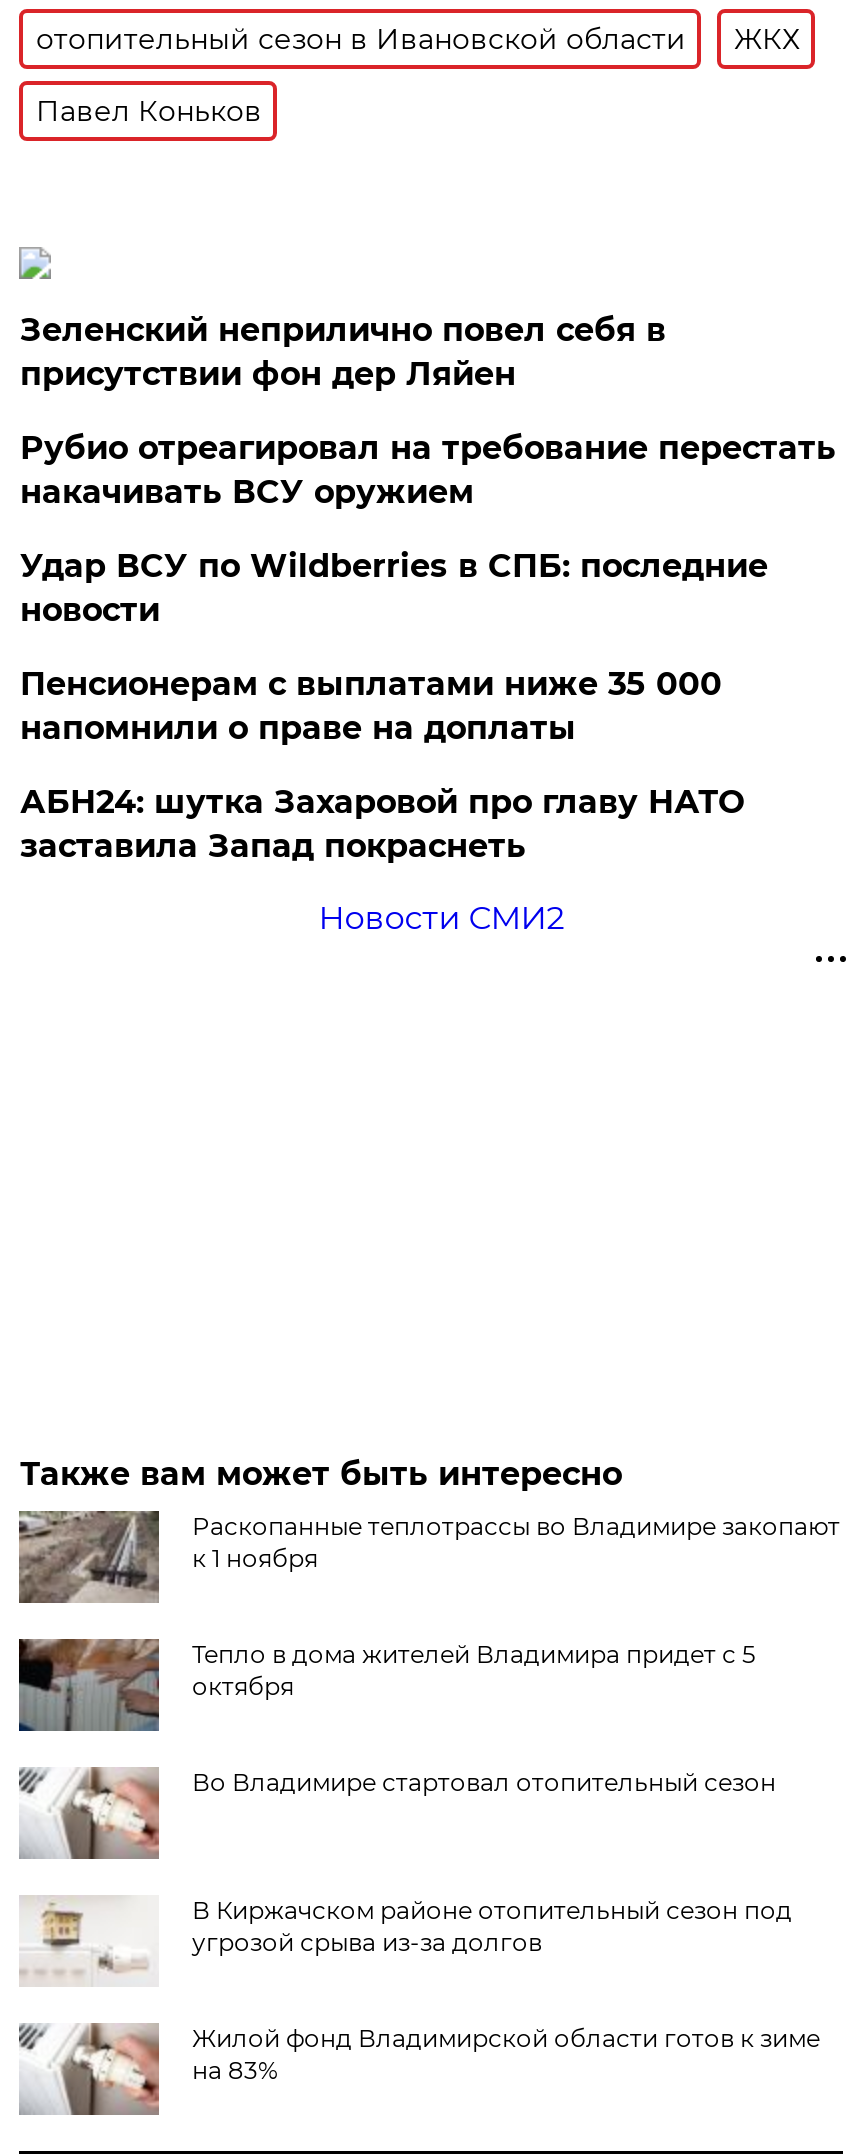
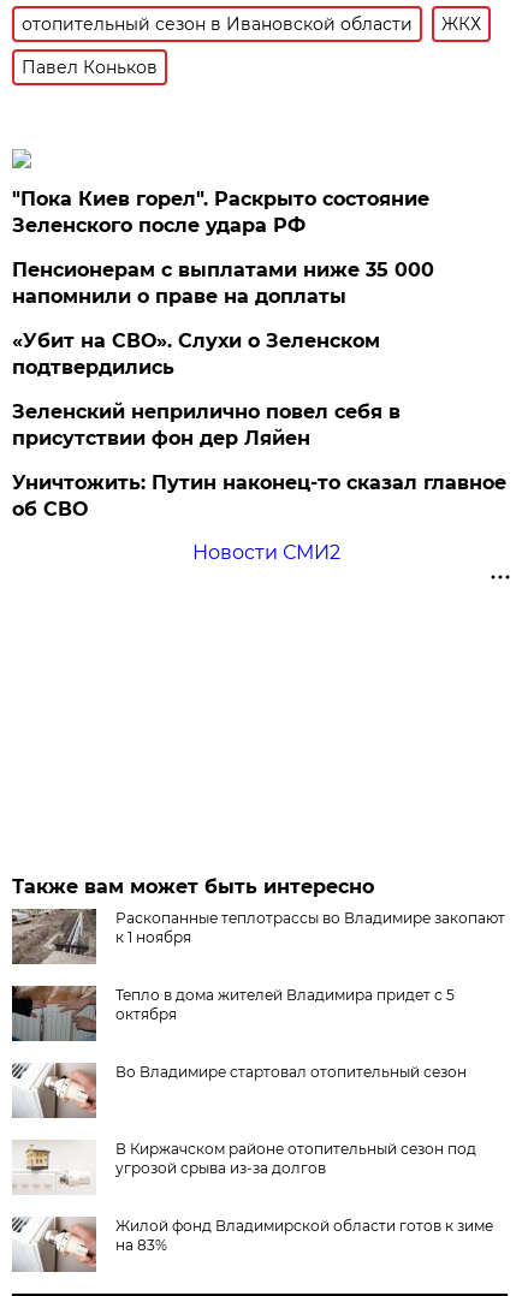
moved down: Зеленский неприлично повел cебя в | присутствии фон дер Ляйен

- Рубио отреагировал на требование перестать
- накачивать ВСУ оружием
- Удар ВСУ по Wildberries в СПБ: последние
- новости
+ "Пока Киев горел". Раскрыто состояние
+ Зеленского после удара РФ

moved up: Пенсионерам с выплатами ниже 35 000 | напомнили о праве на доплаты

- АБН24: шутка Захаровой про главу НАТО
- заставила Запад покраснеть
+ «Убит на СВО». Слухи о Зеленском
+ подтвердились
+ Уничтожить: Путин наконец-то сказал главное
+ об СВО
